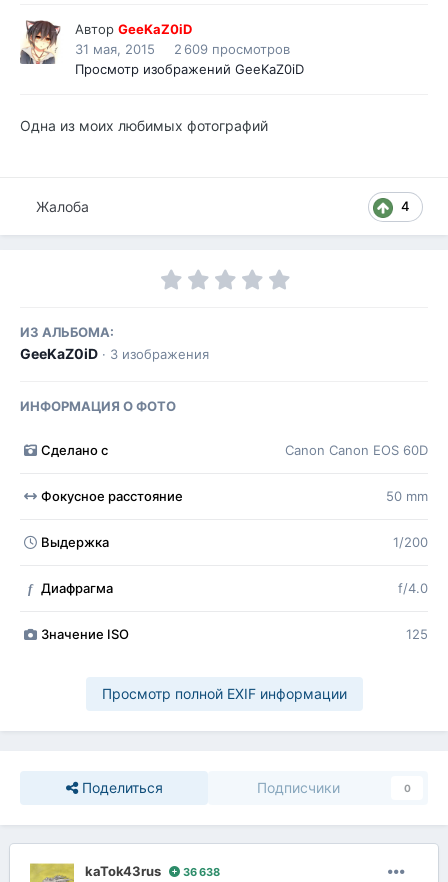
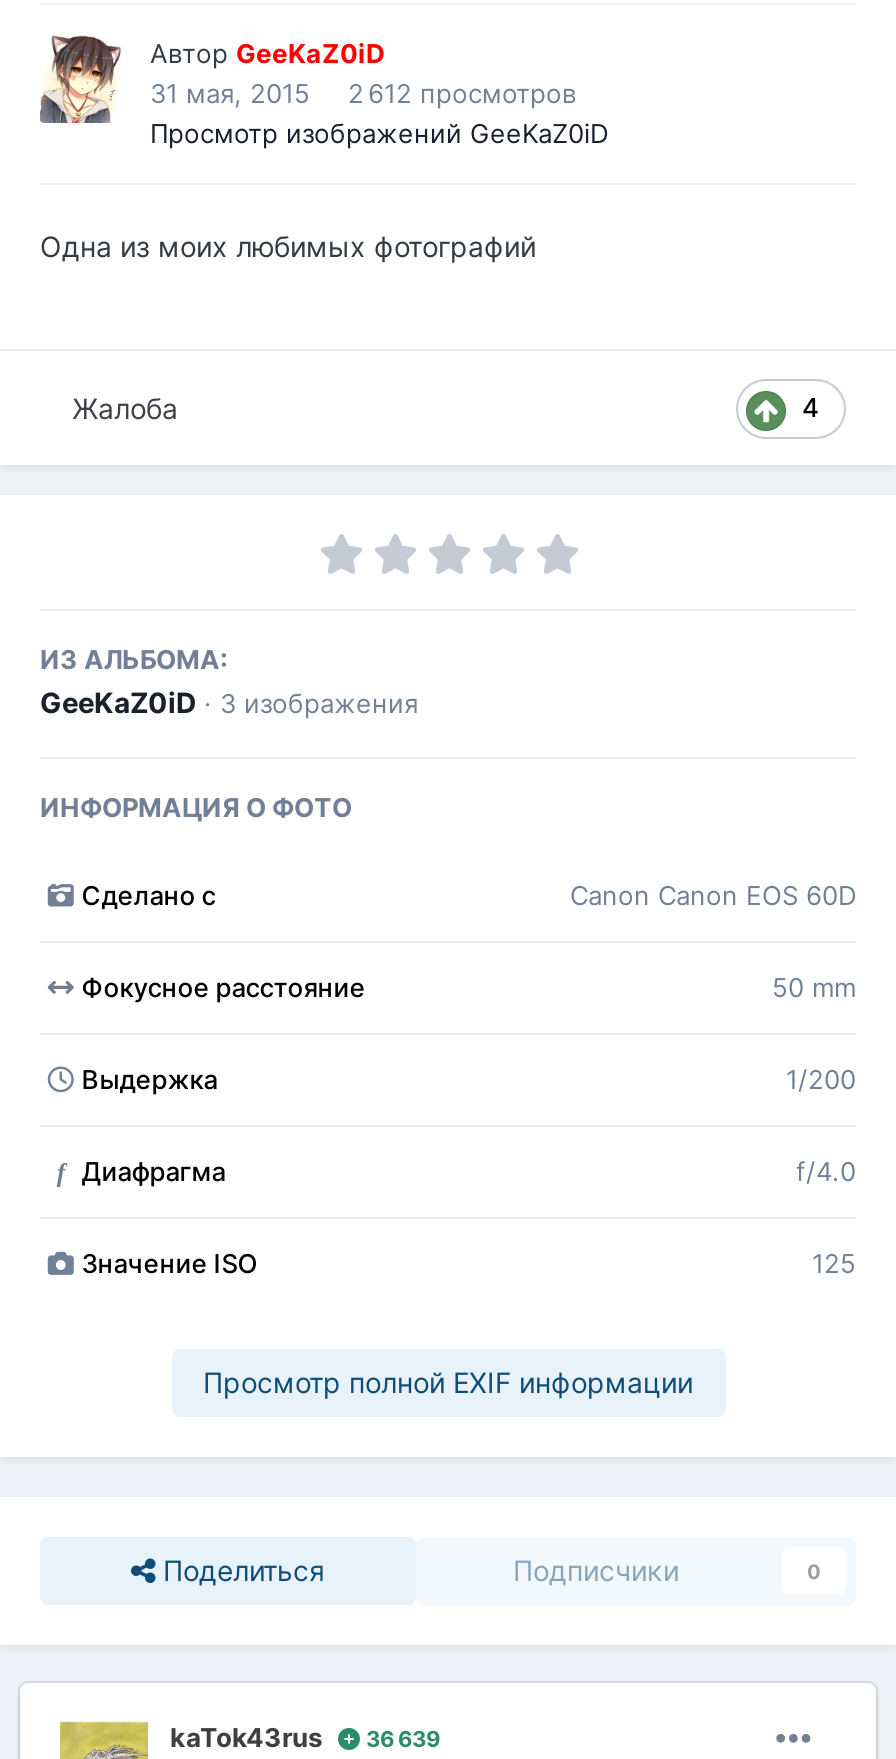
- 31 мая, 2015 2 609 просмотров
+ 31 мая, 2015 2 612 просмотров

- kaTok43rus 36 638
+ kaTok43rus 36 639
